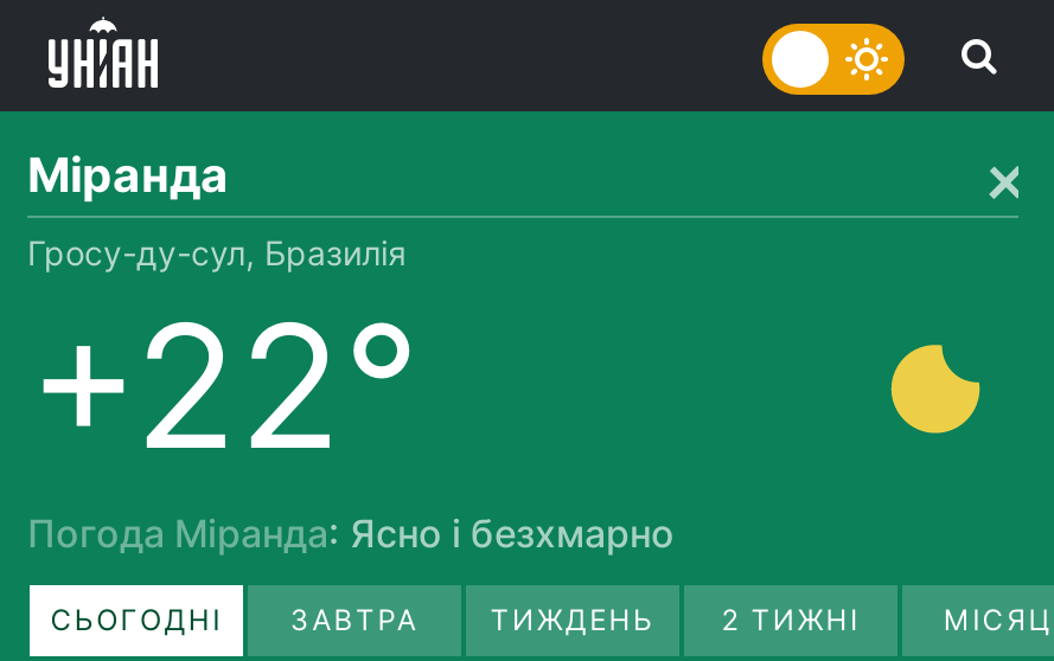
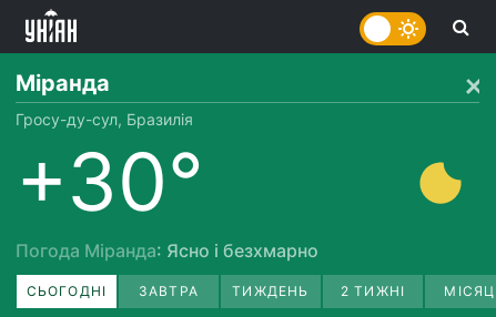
- +22°
+ +30°
